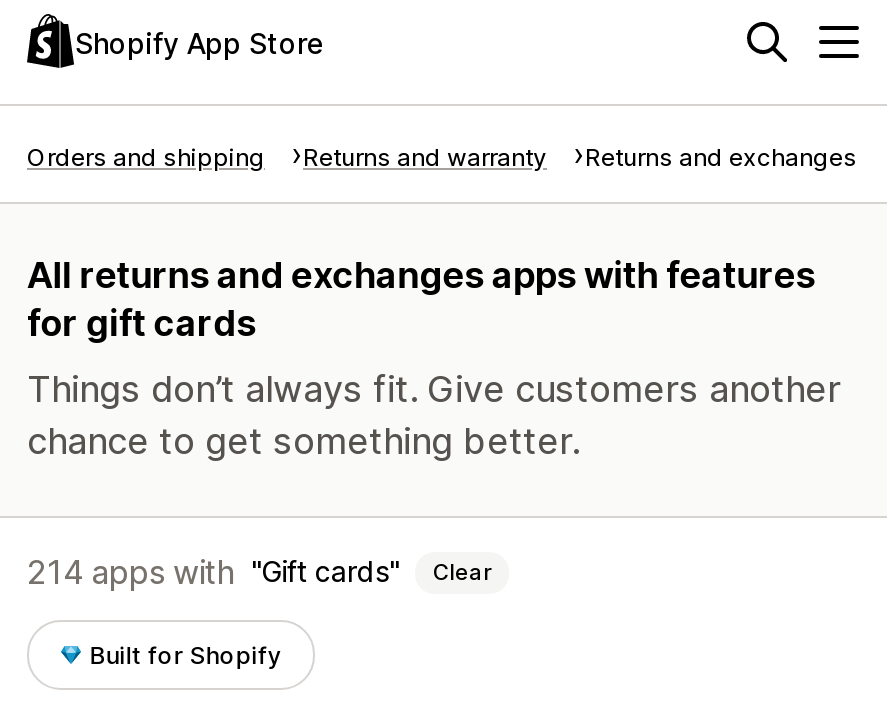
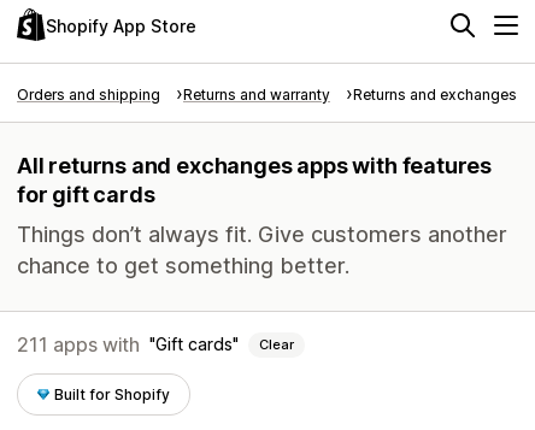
- 214 apps with Gift cards Clear
+ 211 apps with Gift cards Clear
